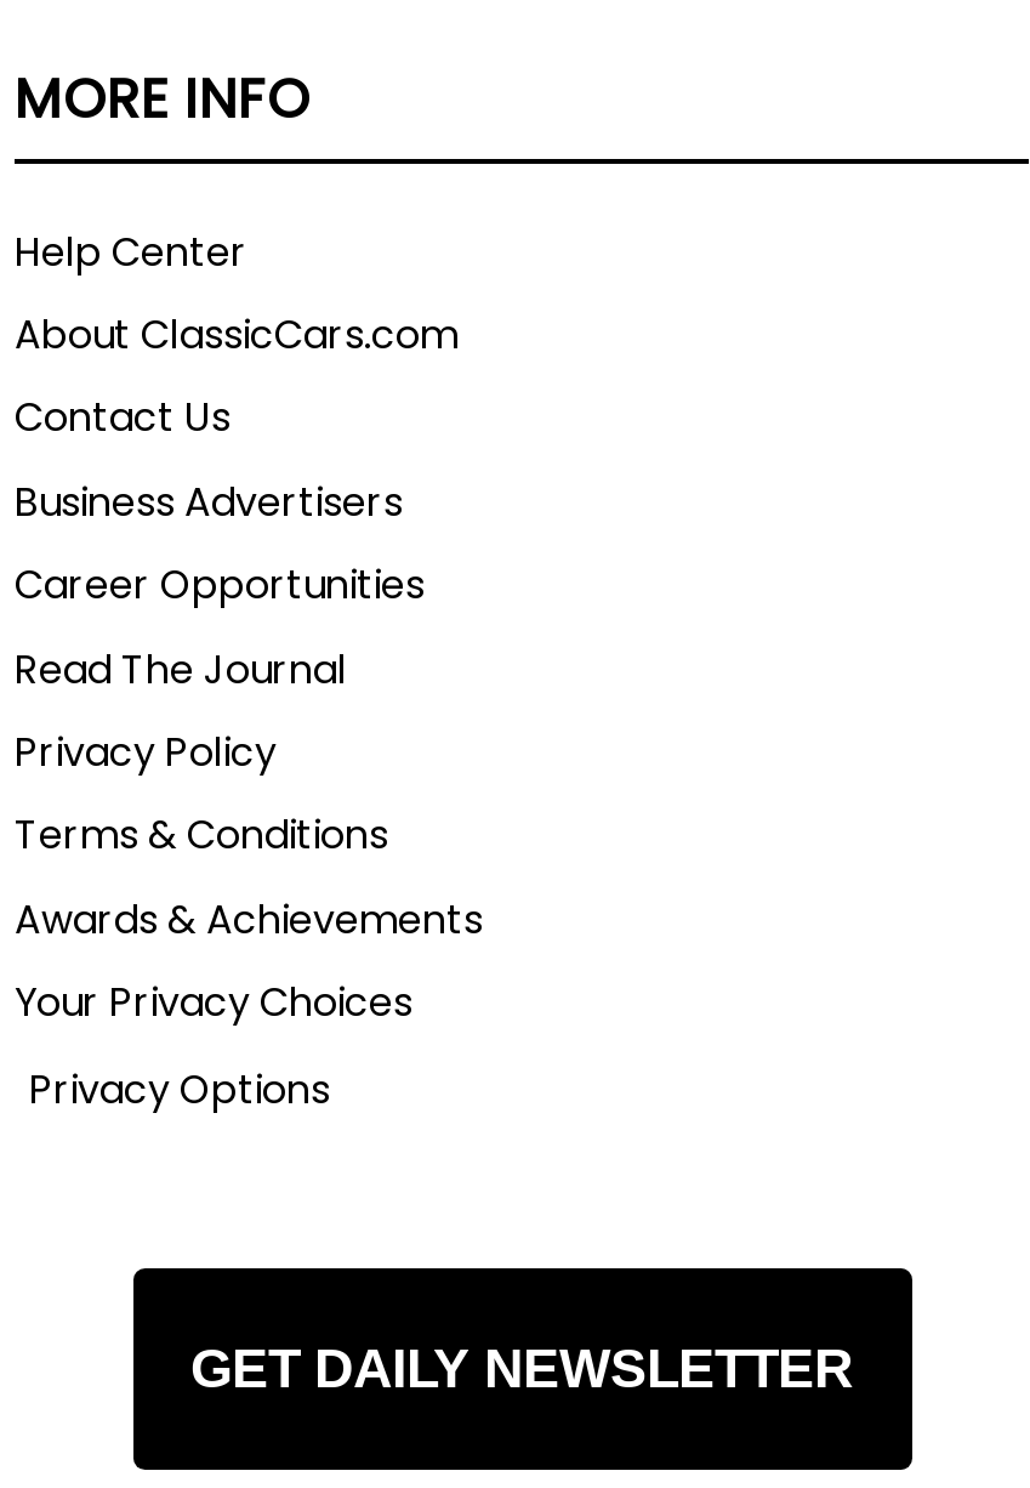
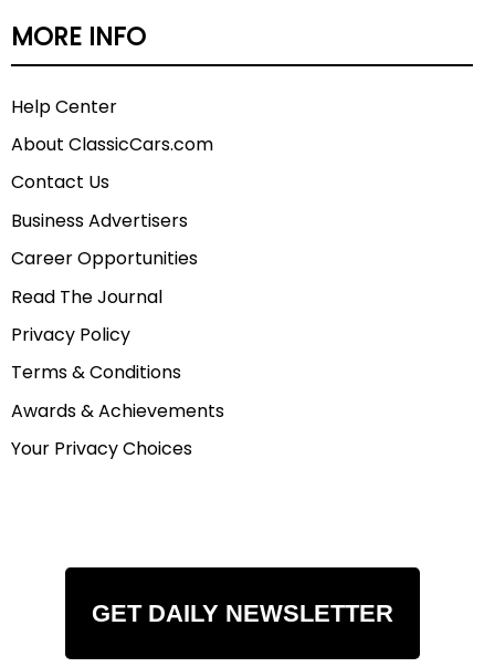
- Privacy Options
